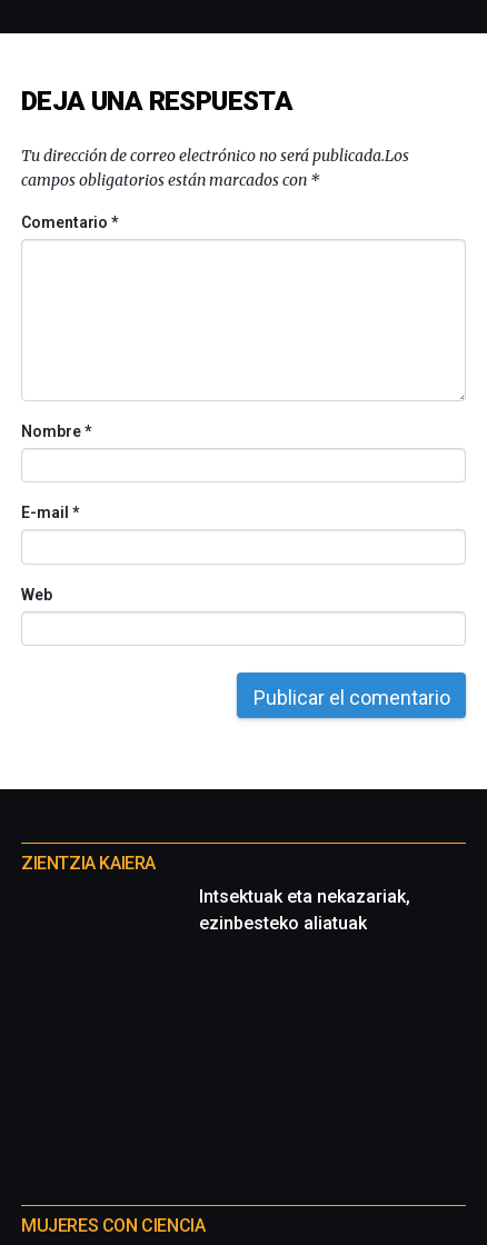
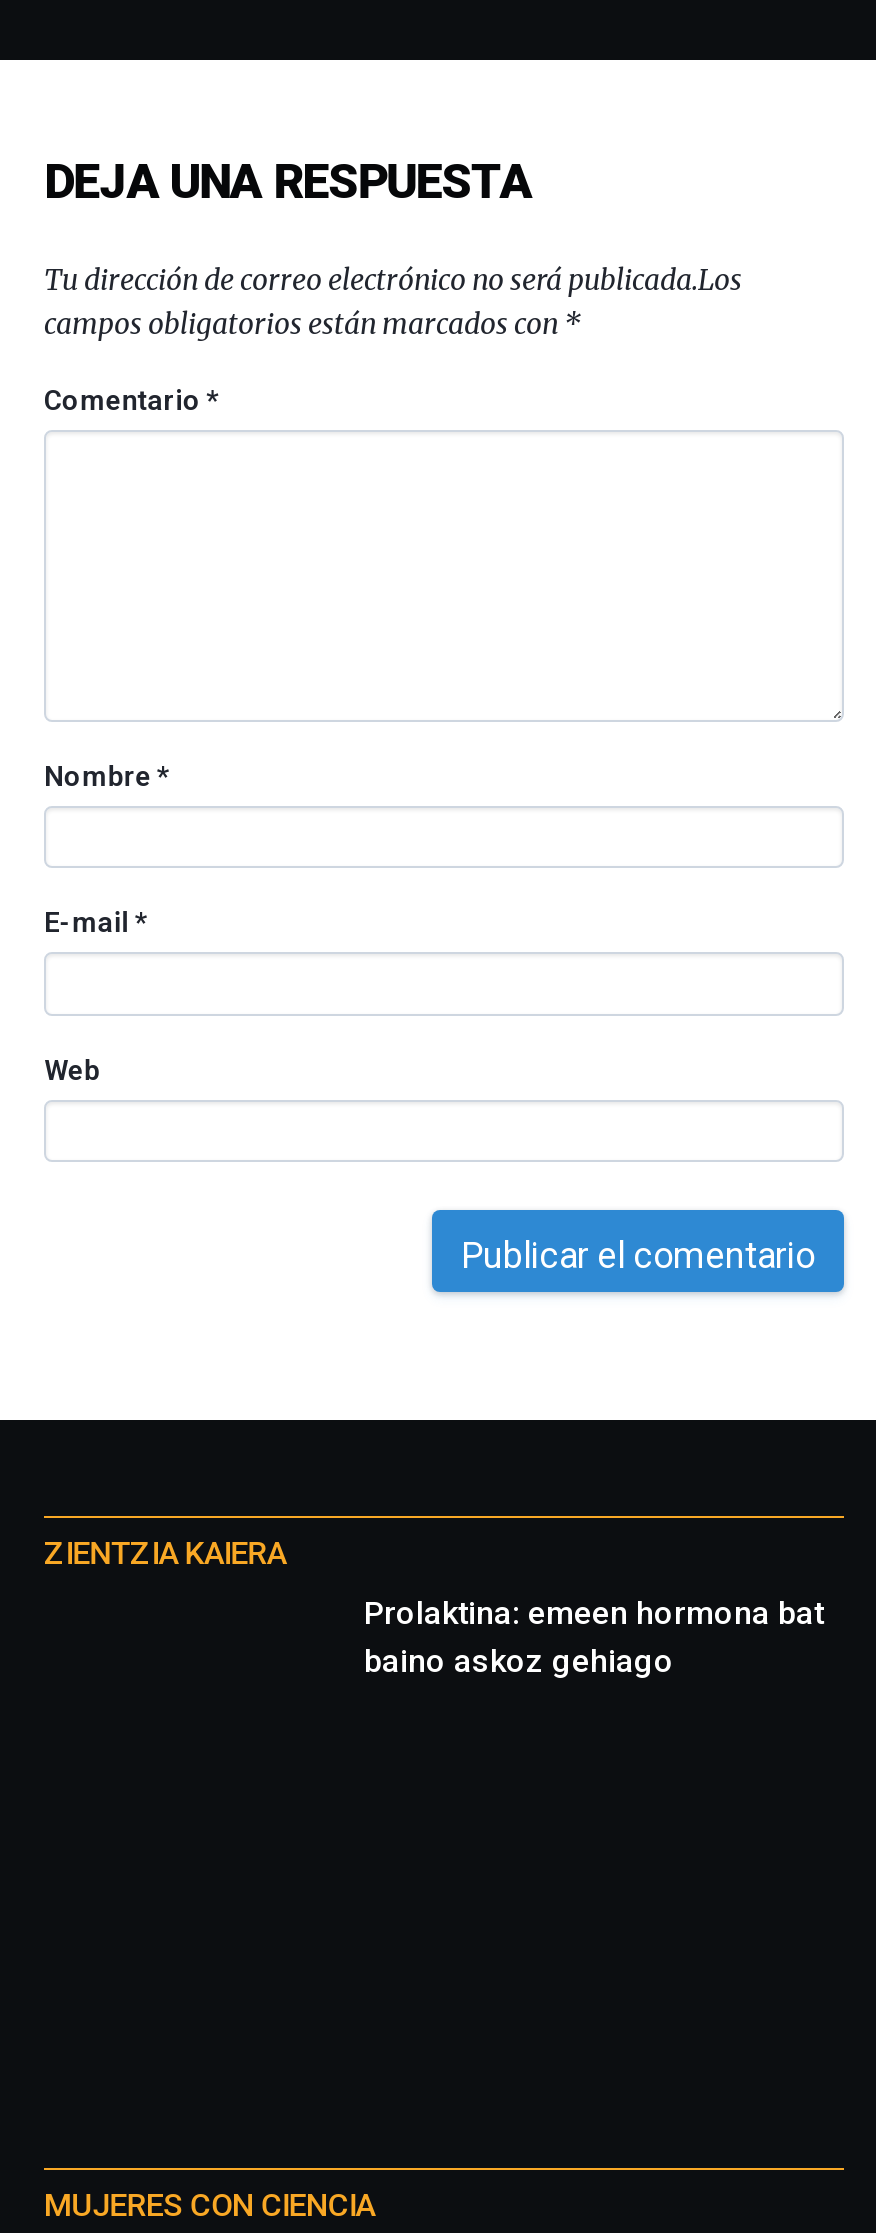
- Intsektuak eta nekazariak,
- ezinbesteko aliatuak
+ Prolaktina: emeen hormona bat
+ baino askoz gehiago
